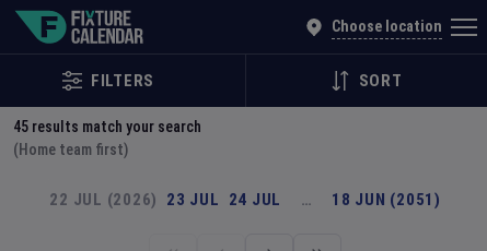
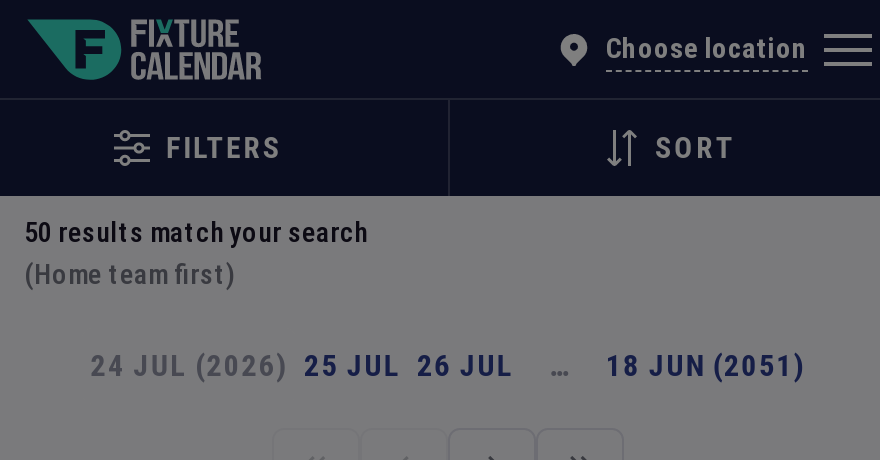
- 45 results match your search
+ 50 results match your search

- 22 JUL (2026) 23 JUL 24 JUL
+ 24 JUL (2026) 25 JUL 26 JUL
